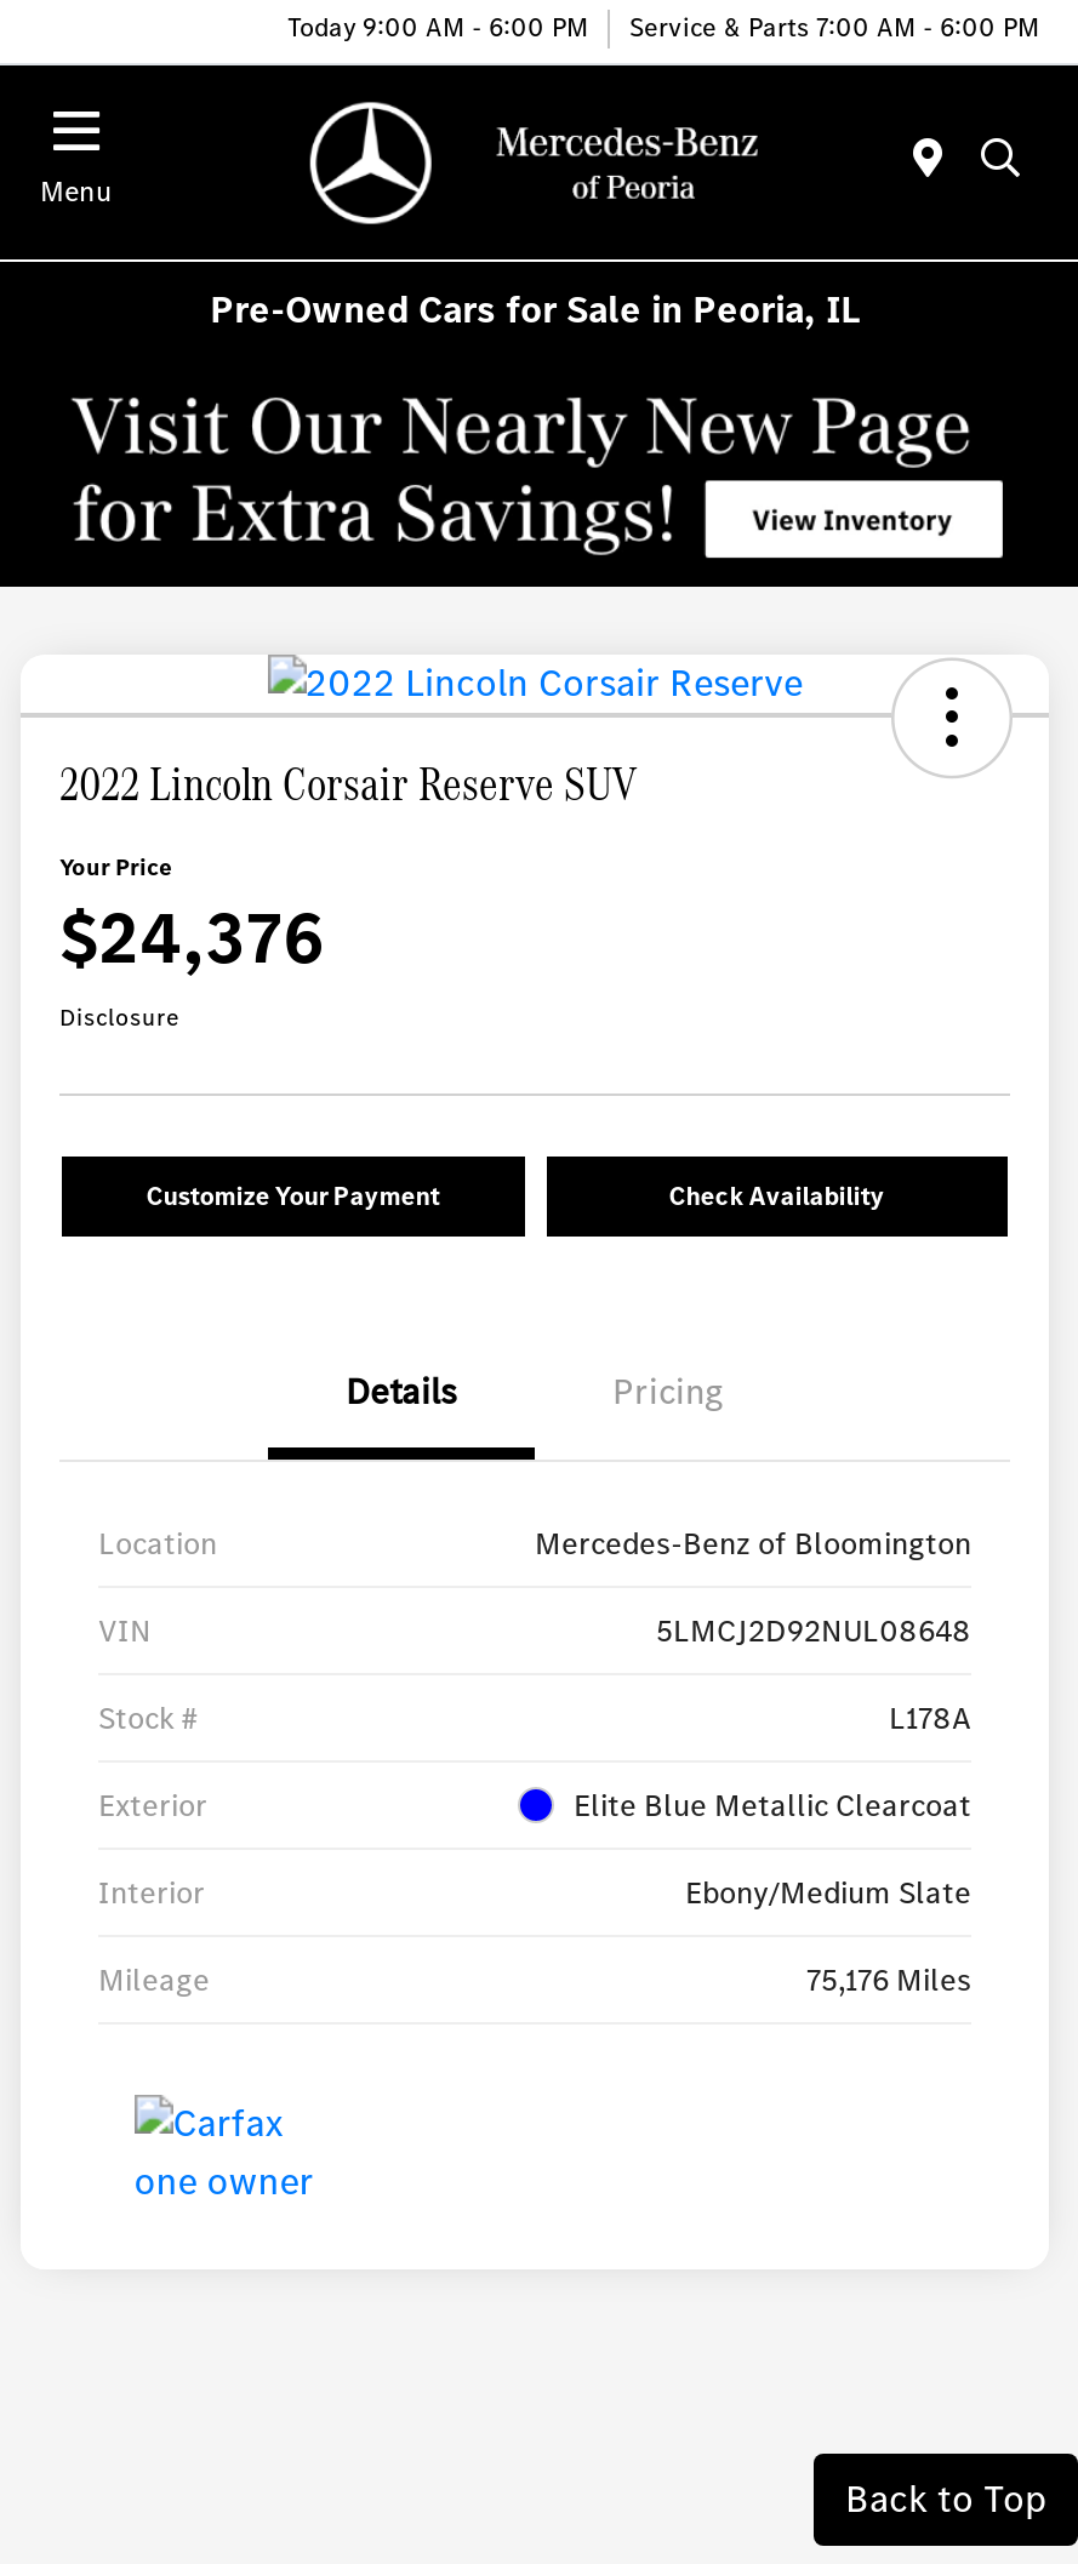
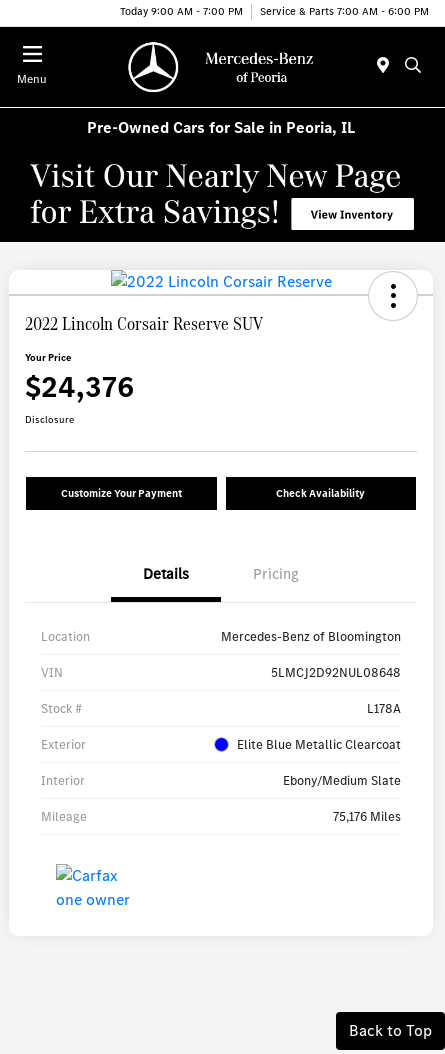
- Today 9:00 AM - 6:00 PM Service & Parts 7:00 AM - 6:00 PM
+ Today 9:00 AM - 7:00 PM Service & Parts 7:00 AM - 6:00 PM
